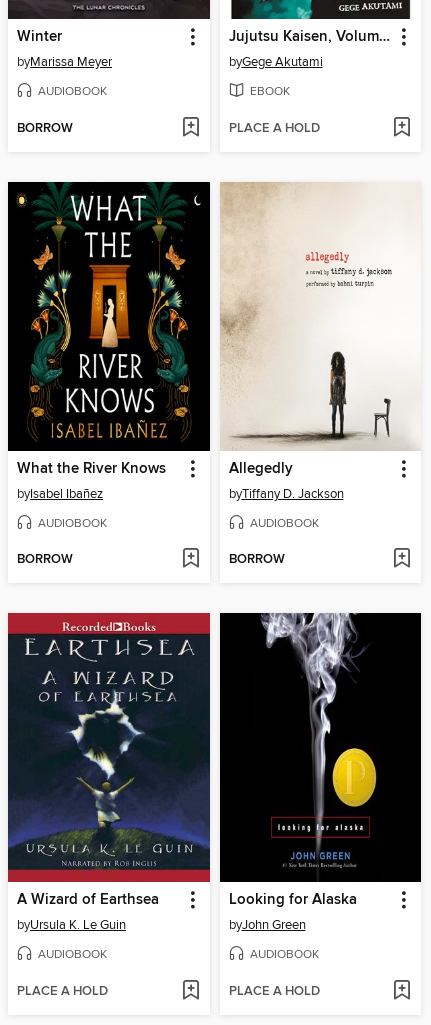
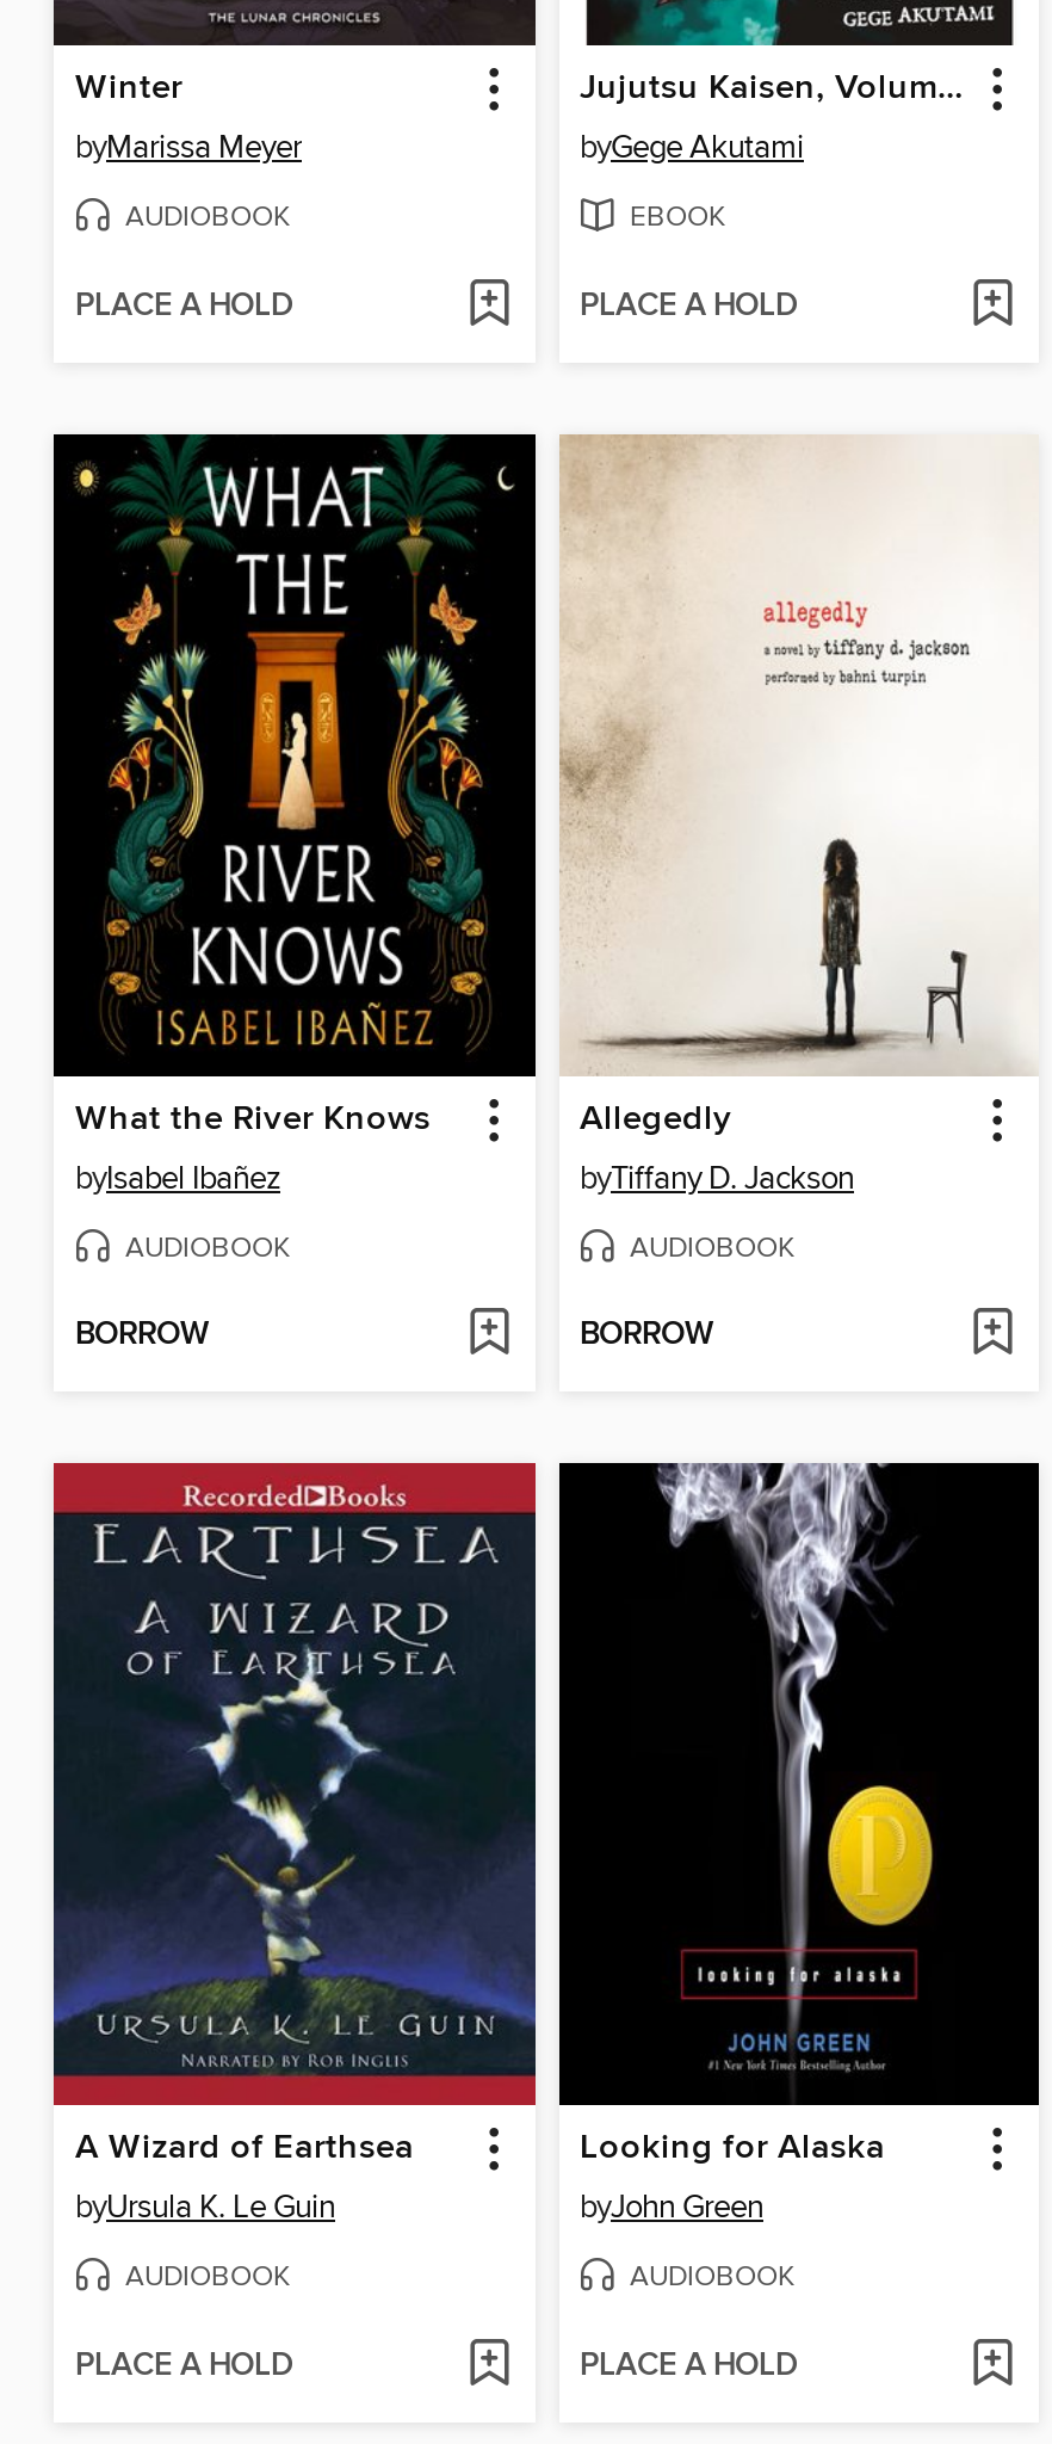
- BORROW
+ PLACE A HOLD
